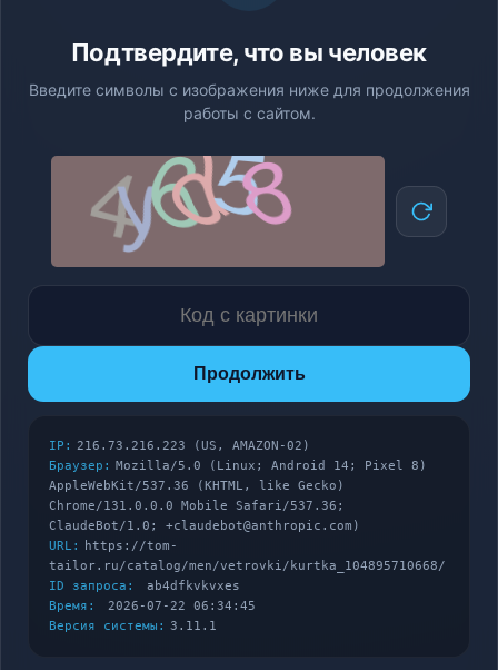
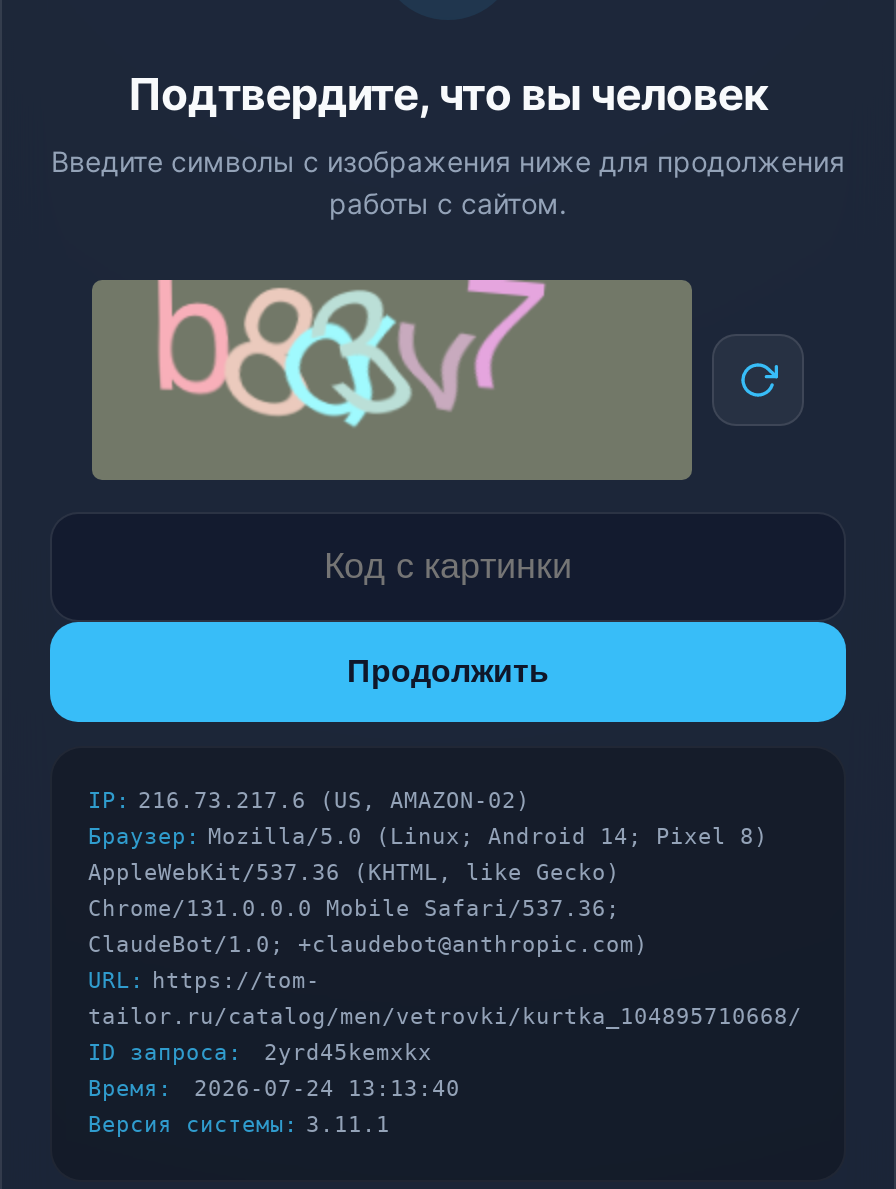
- [image]
+ [image]

- IP: 216.73.216.223 (US, AMAZON-02)
+ IP: 216.73.217.6 (US, AMAZON-02)

- ID запроса: ab4dfkvkvxes
+ ID запроса: 2yrd45kemxkx

- Время: 2026-07-22 06:34:45
+ Время: 2026-07-24 13:13:40
